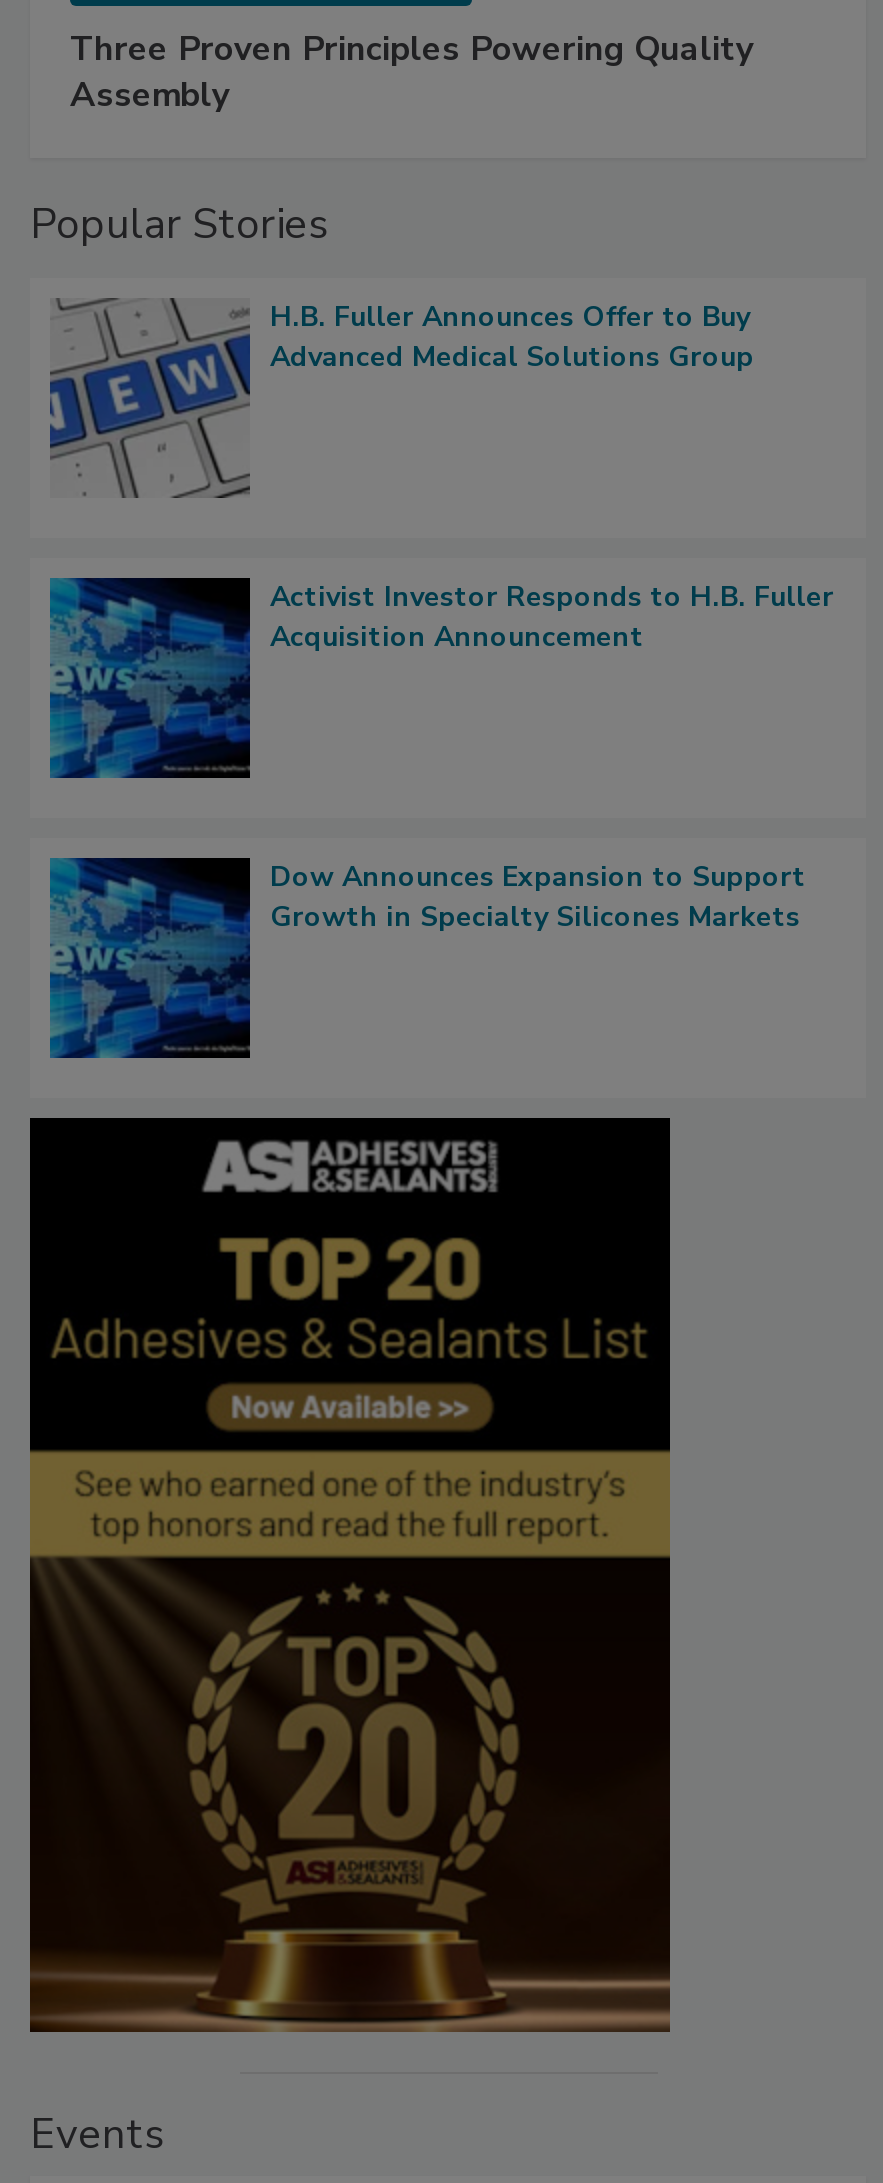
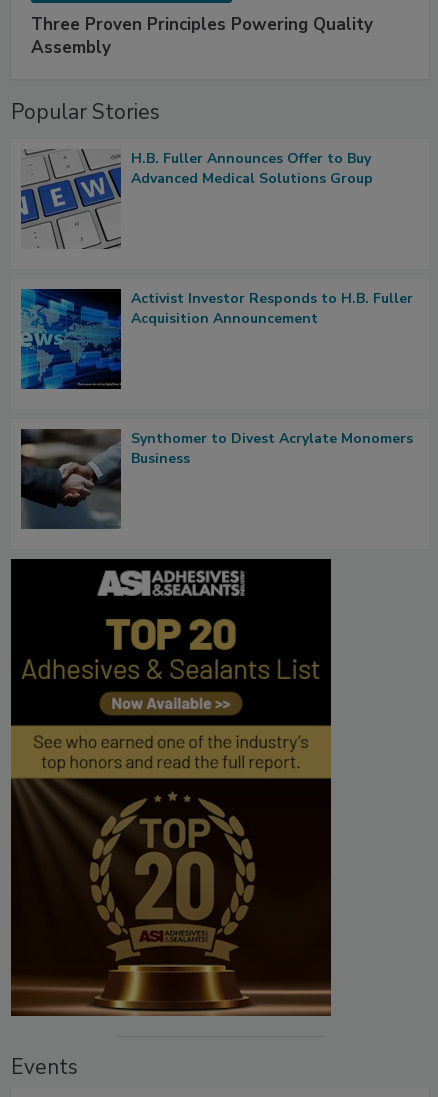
- [image]
- Dow Announces Expansion to Support
- Growth in Specialty Silicones Markets
+ [image]
+ Synthomer to Divest Acrylate Monomers
+ Business
